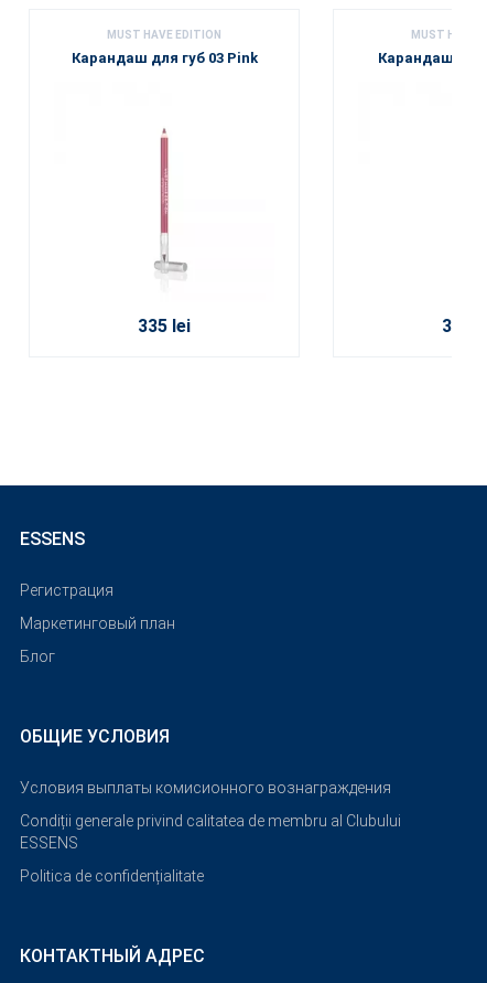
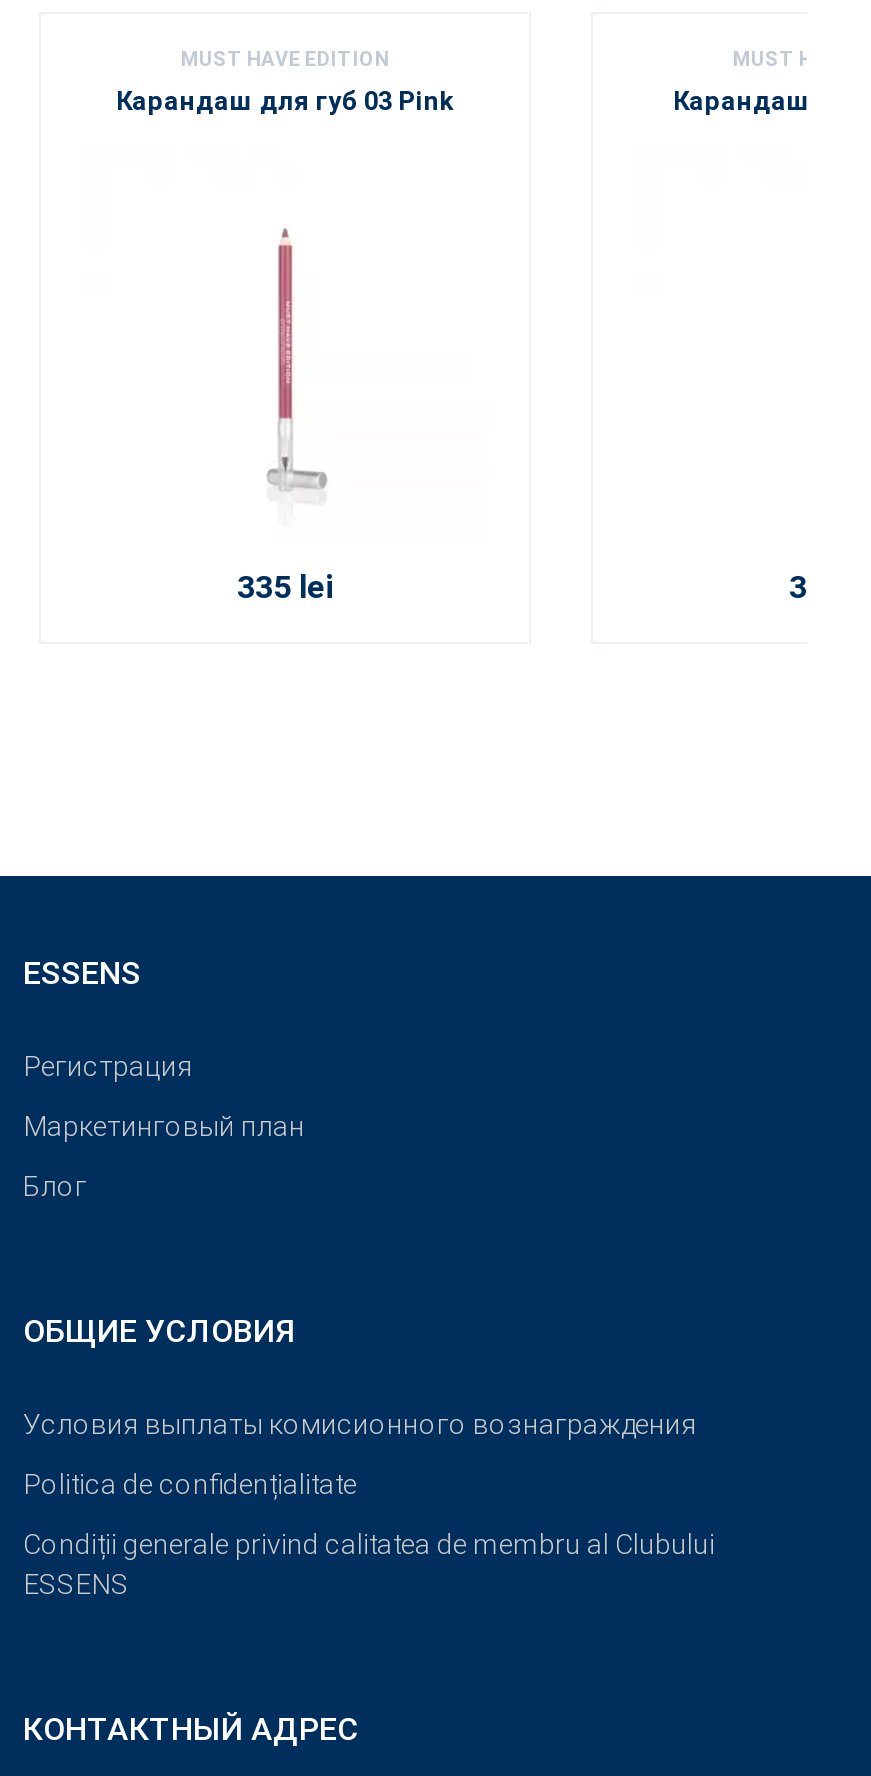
moved down: Condiții generale privind calitatea de membru al Clubului | ESSENS

moved up: Politica de confidențialitate
